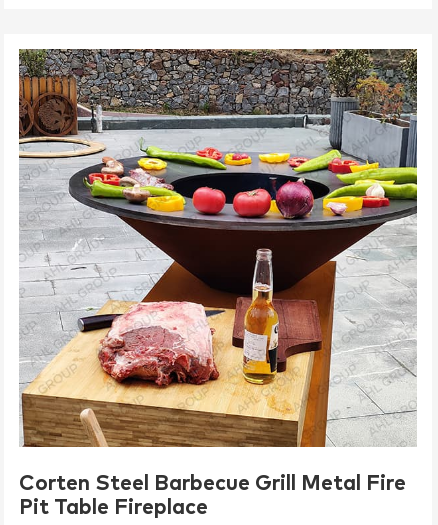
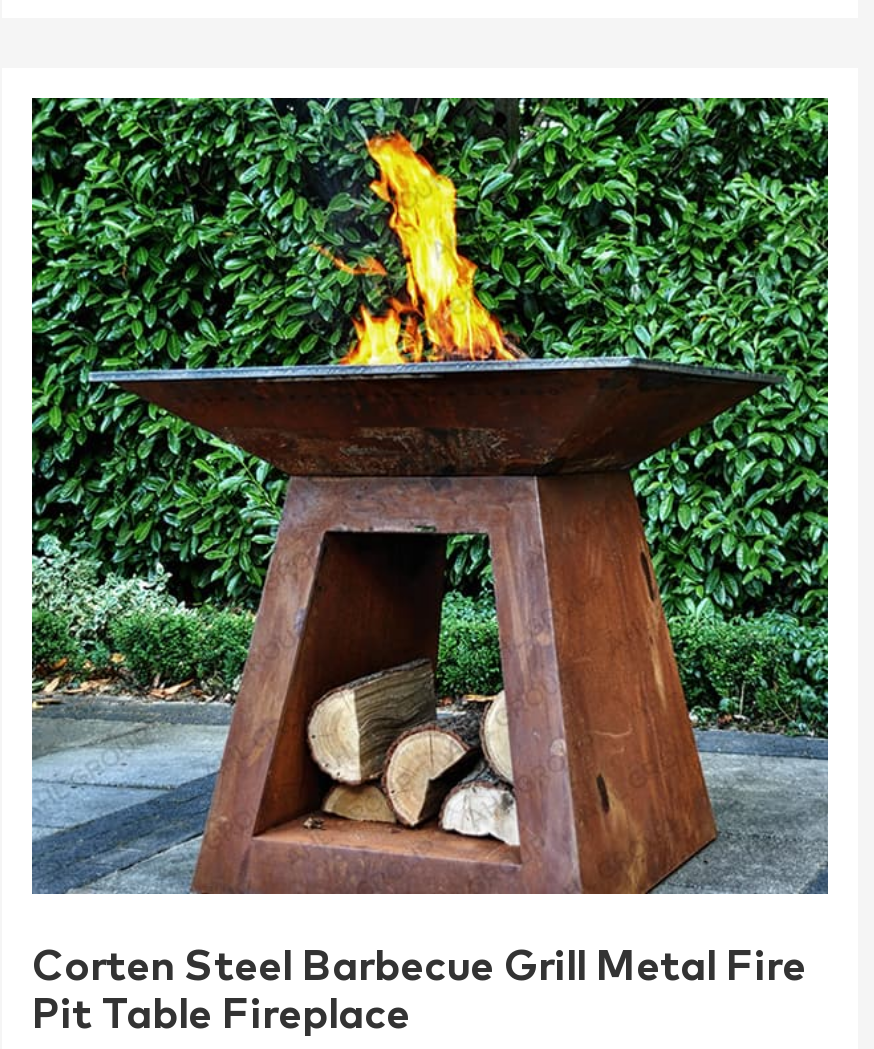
- [image]
+ [image]
